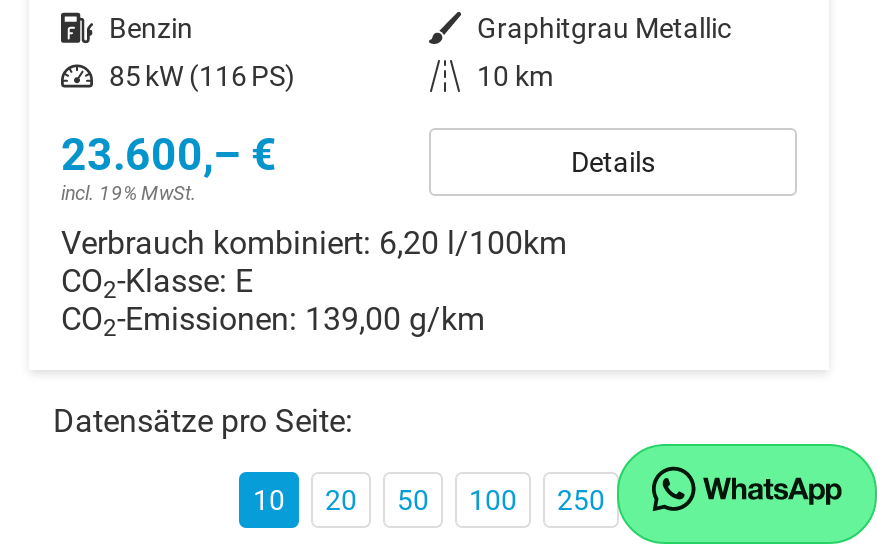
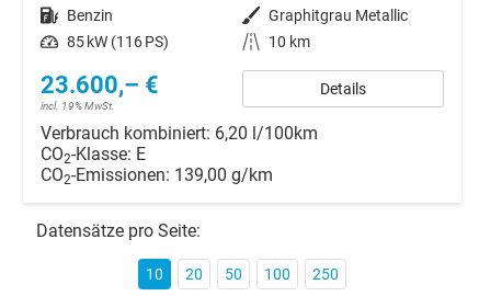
- [image]
